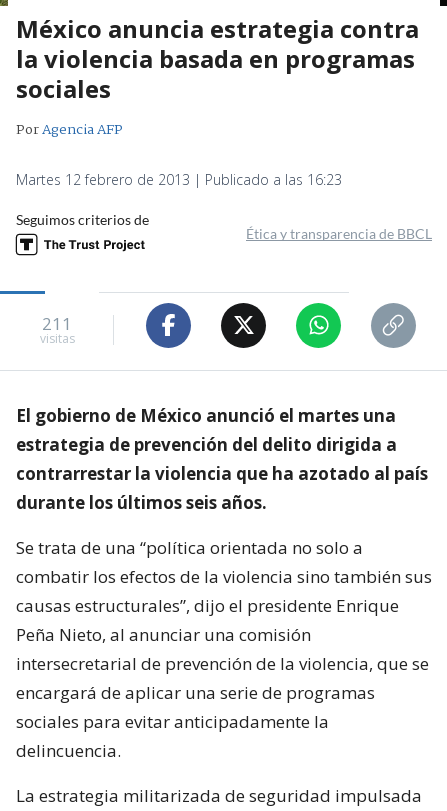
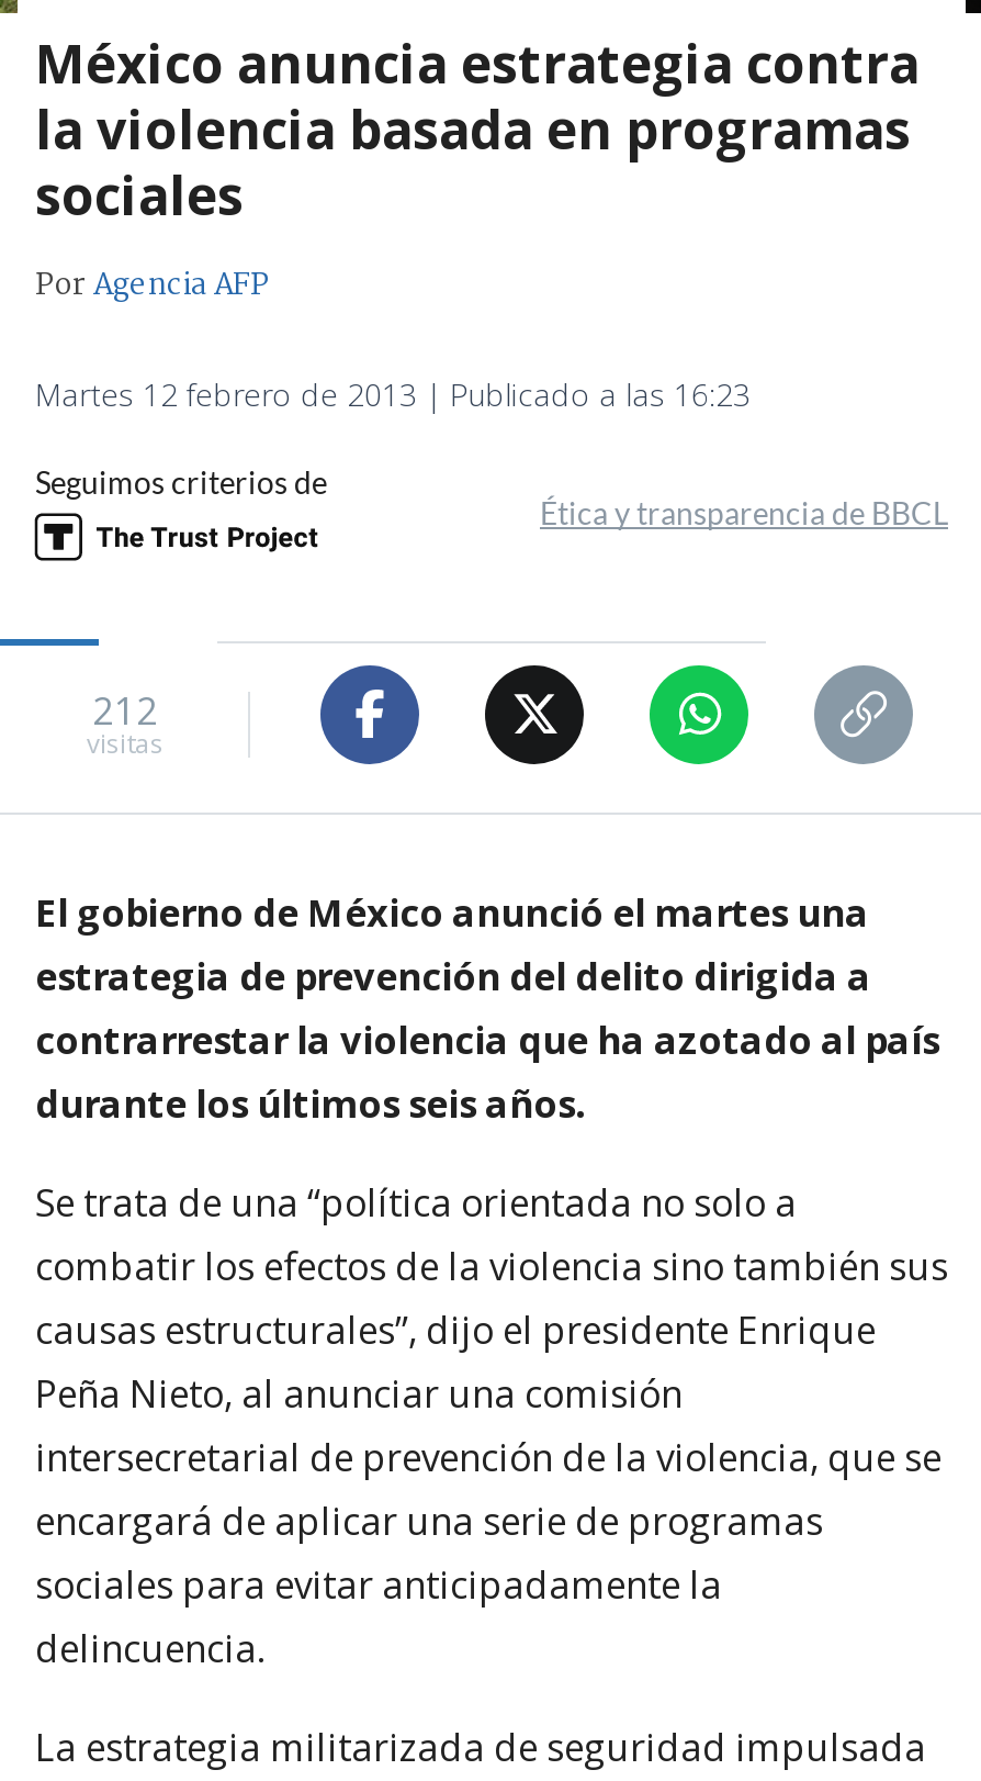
- 211
+ 212
